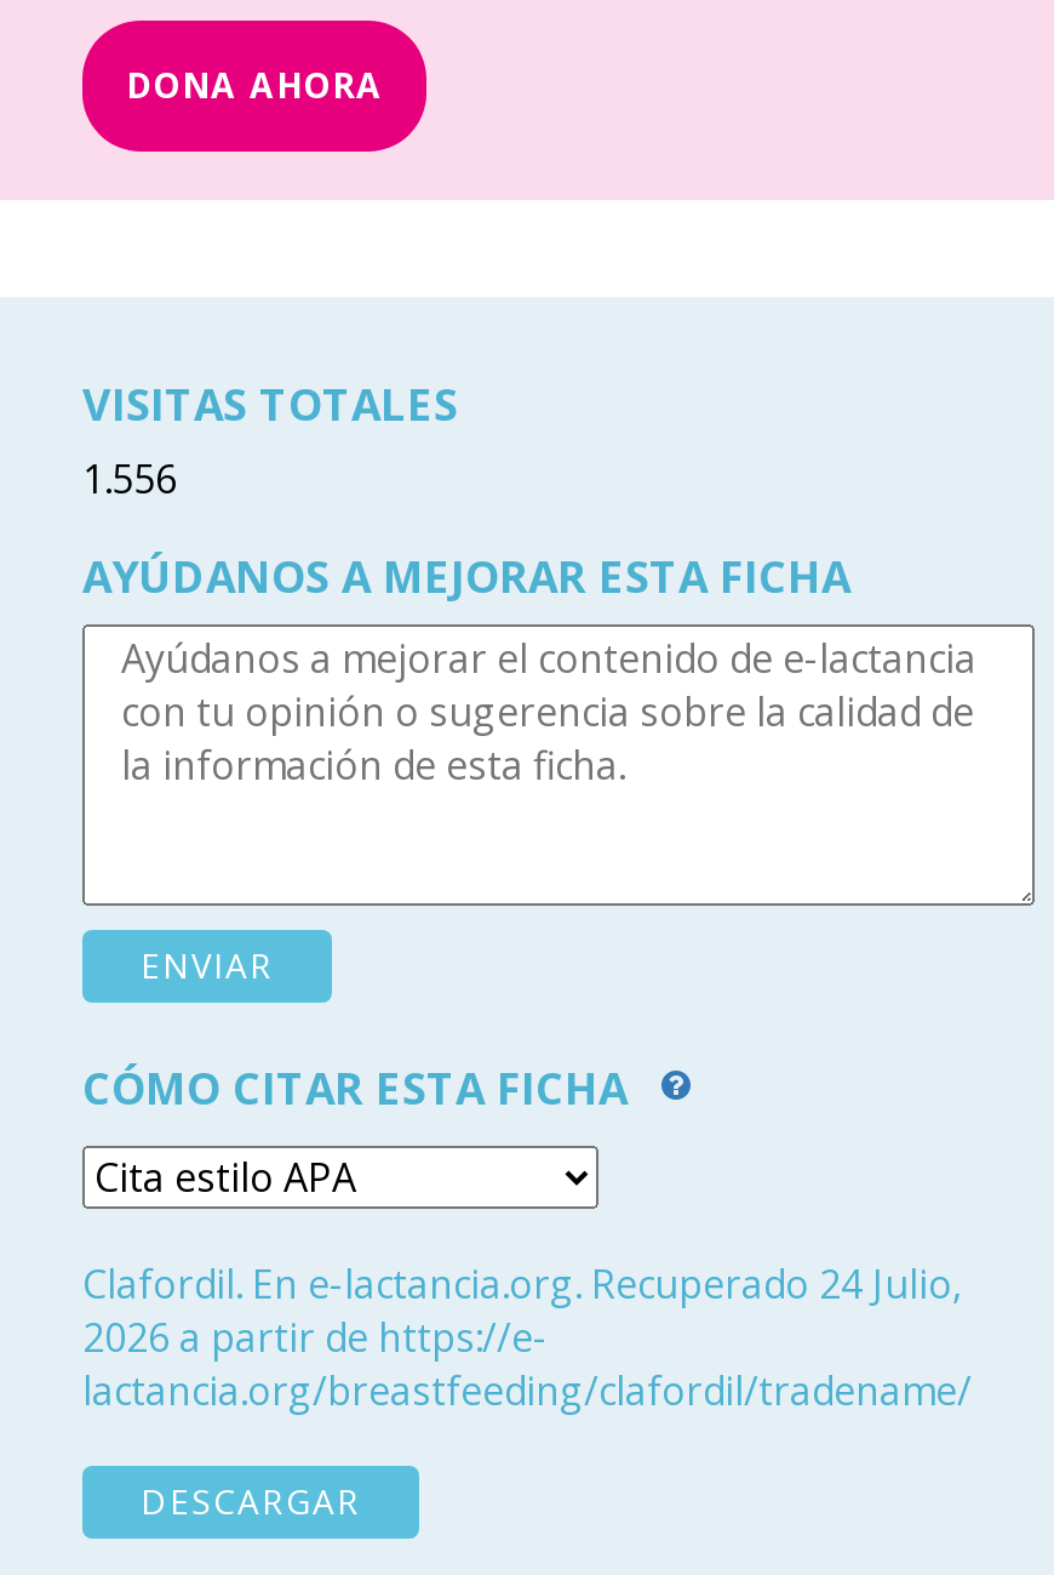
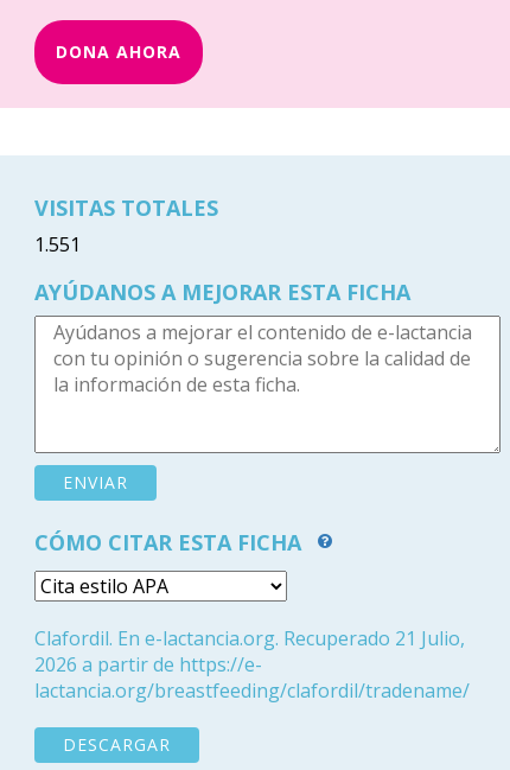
- 1.556
+ 1.551

- Clafordil. En e-lactancia.org. Recuperado 24 Julio,
+ Clafordil. En e-lactancia.org. Recuperado 21 Julio,
